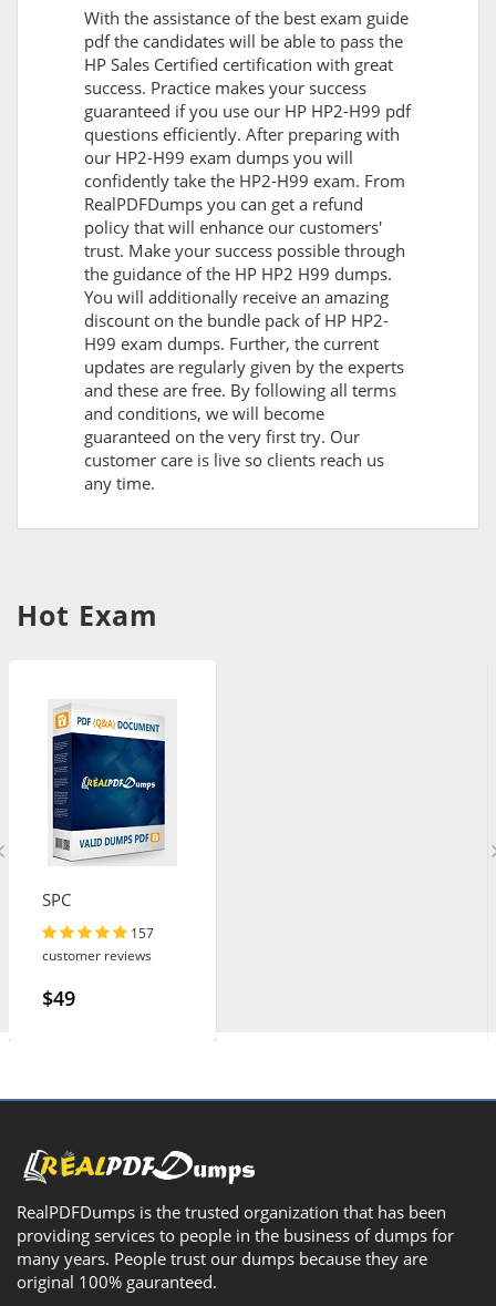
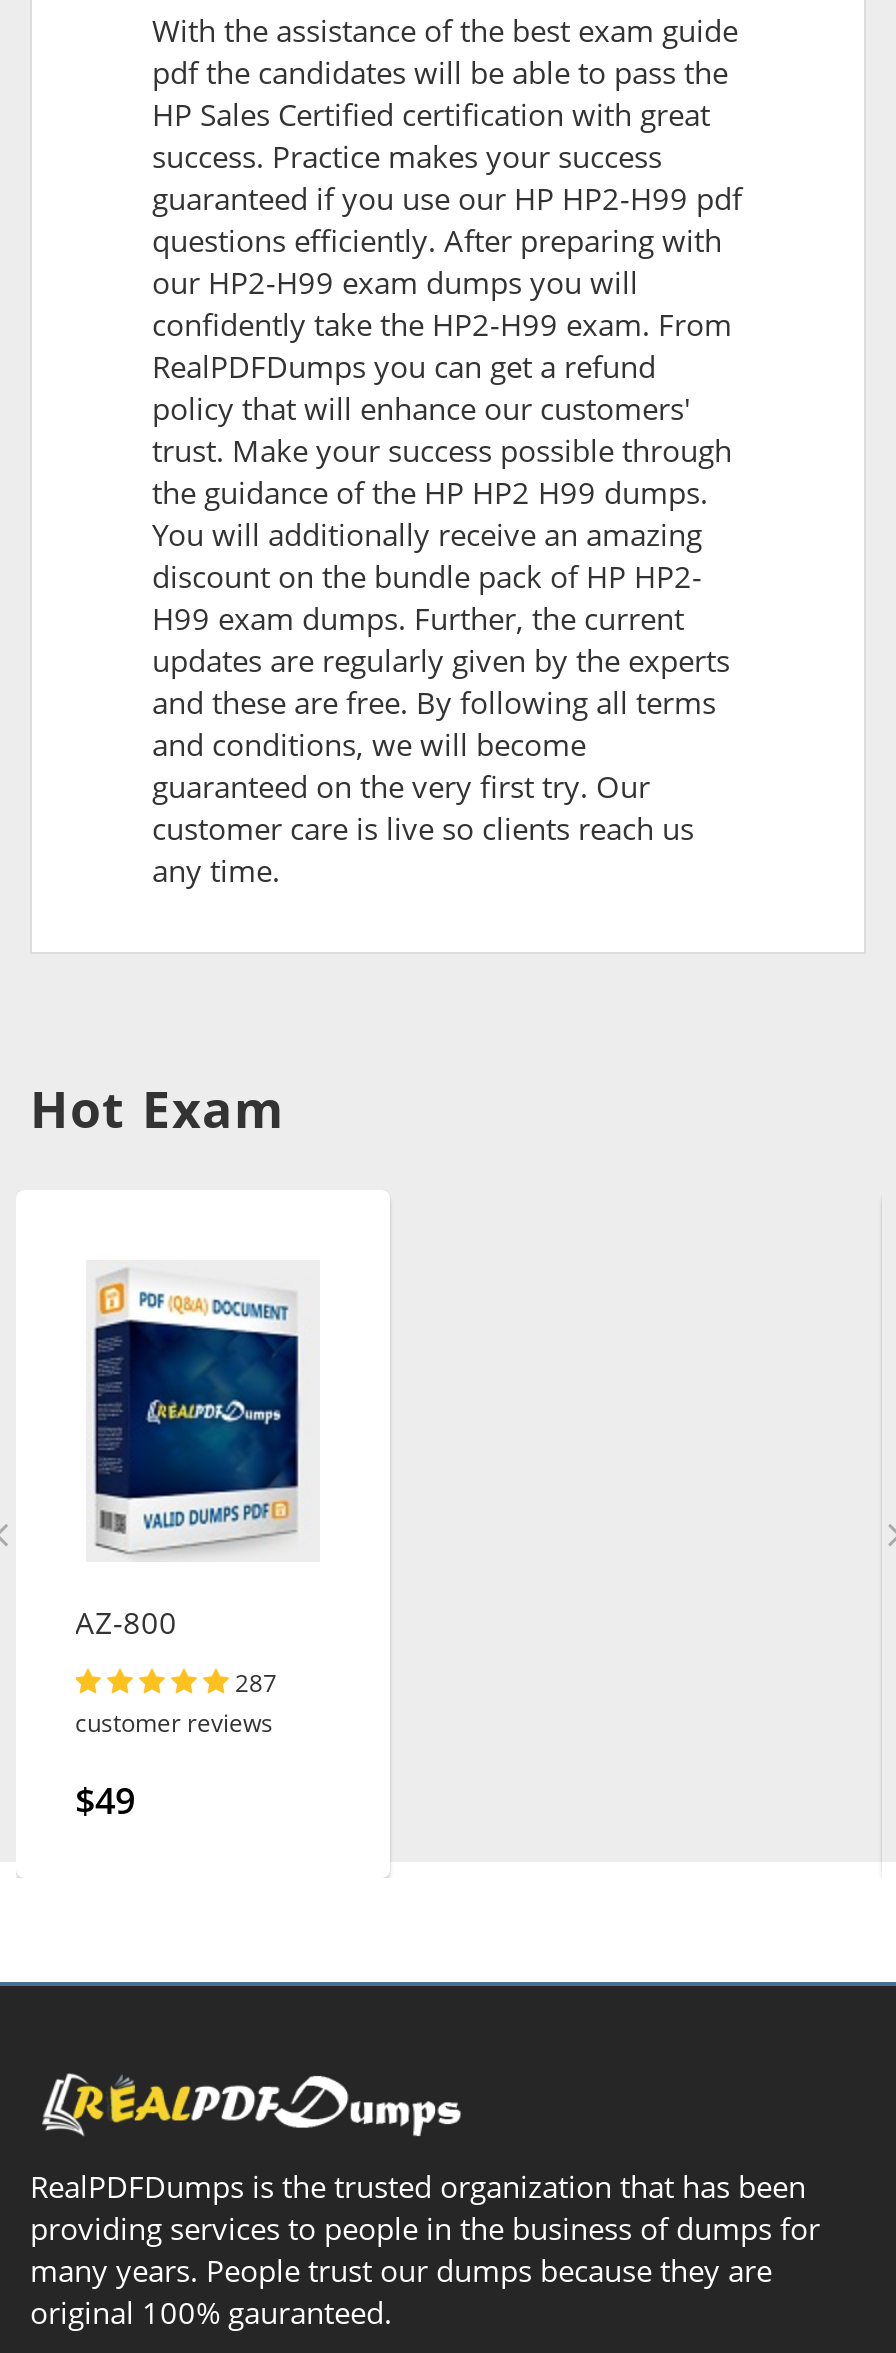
- SPC
+ AZ-800

- 157
+ 287
